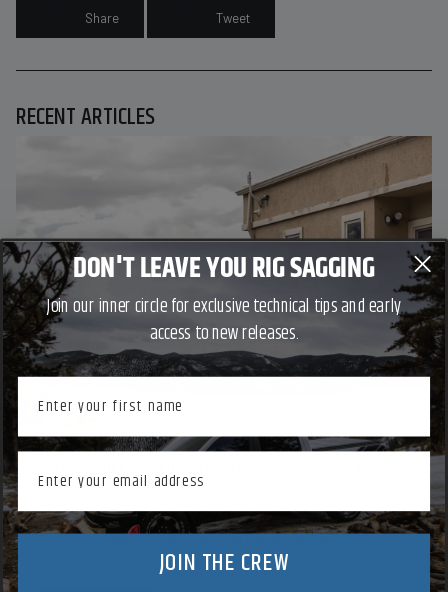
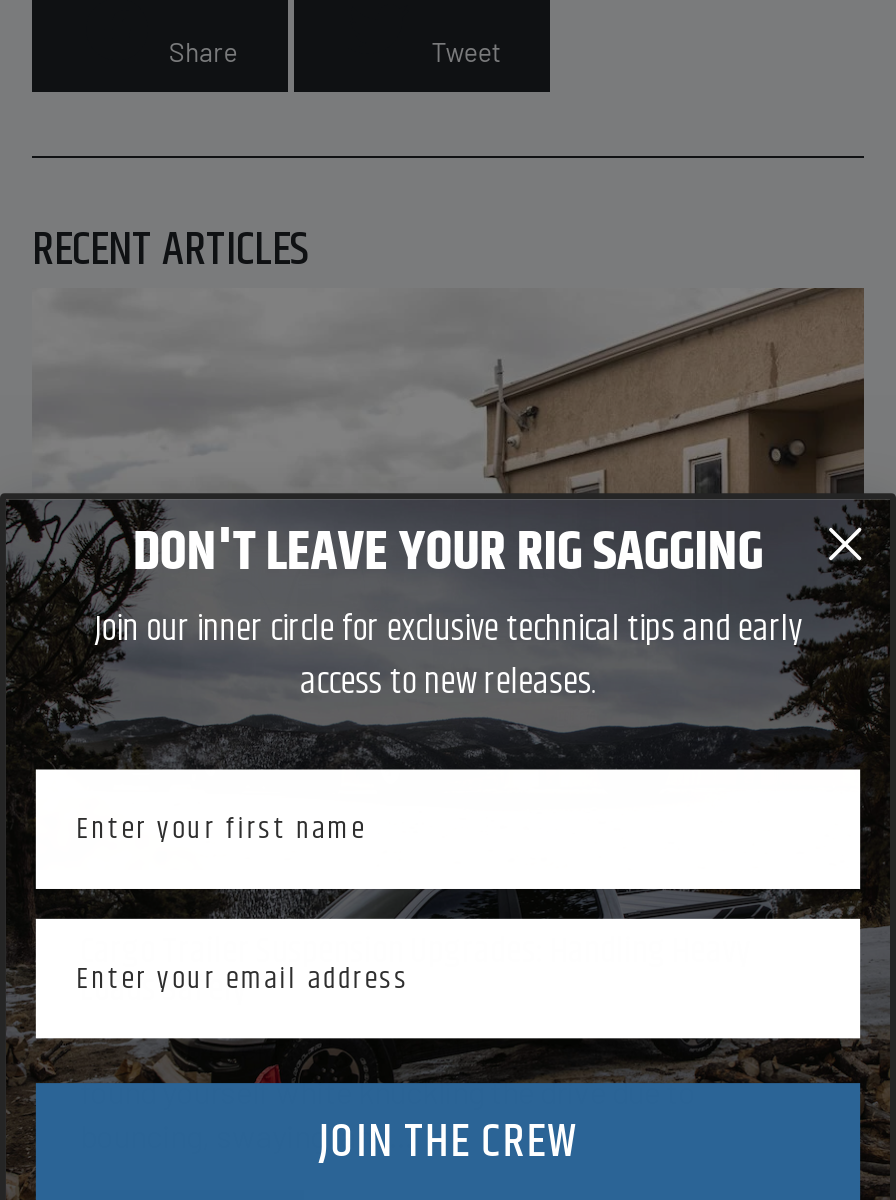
- DON'T LEAVE YOU RIG SAGGING
+ DON'T LEAVE YOUR RIG SAGGING
